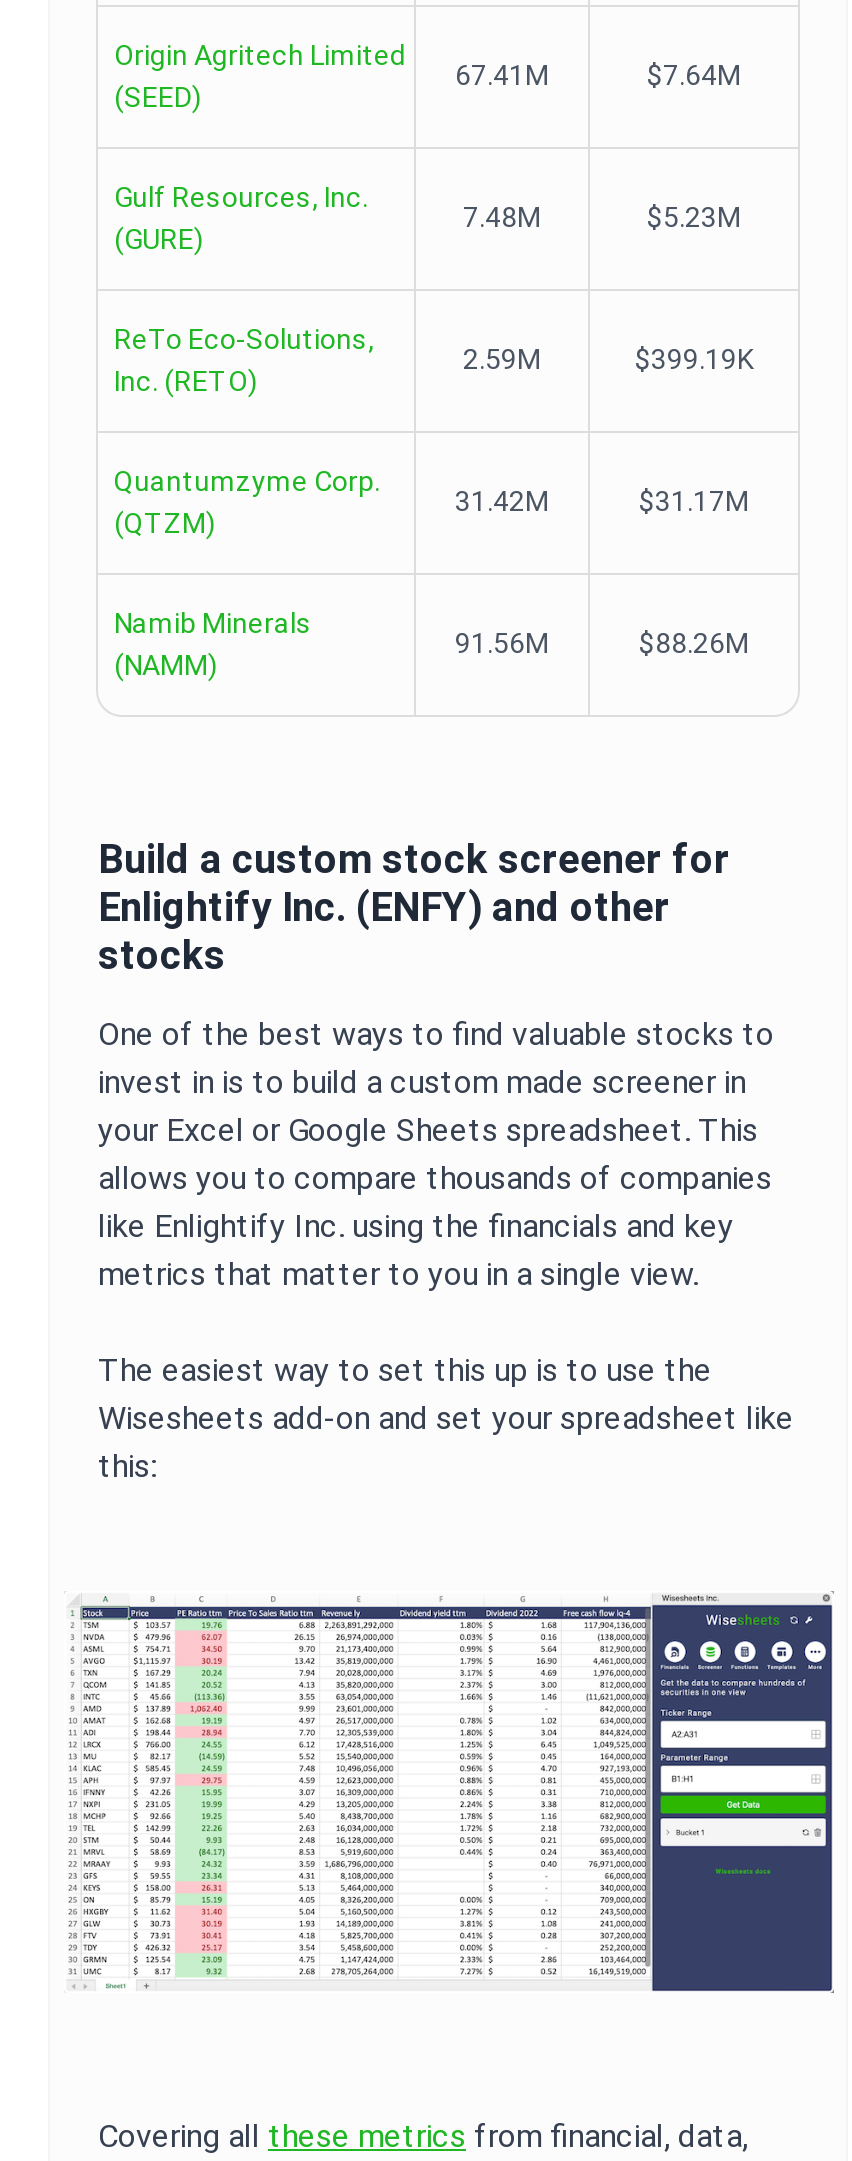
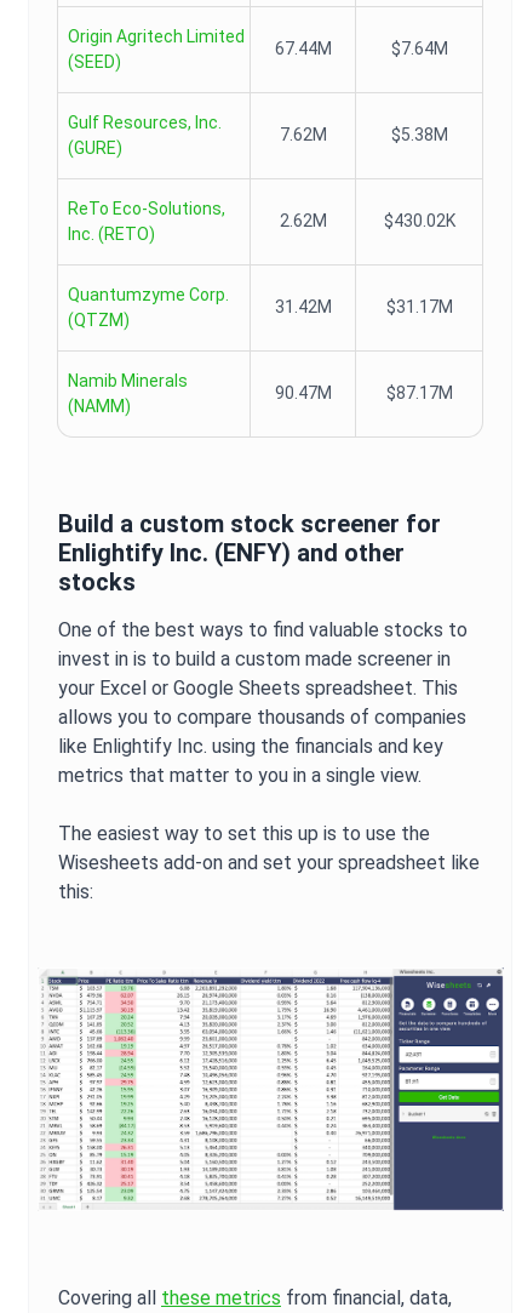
- 67.41M
+ 67.44M

- 7.48M
- $5.23M
+ 7.62M
+ $5.38M

- 2.59M
- $399.19K
+ 2.62M
+ $430.02K

- 91.56M
- $88.26M
+ 90.47M
+ $87.17M
